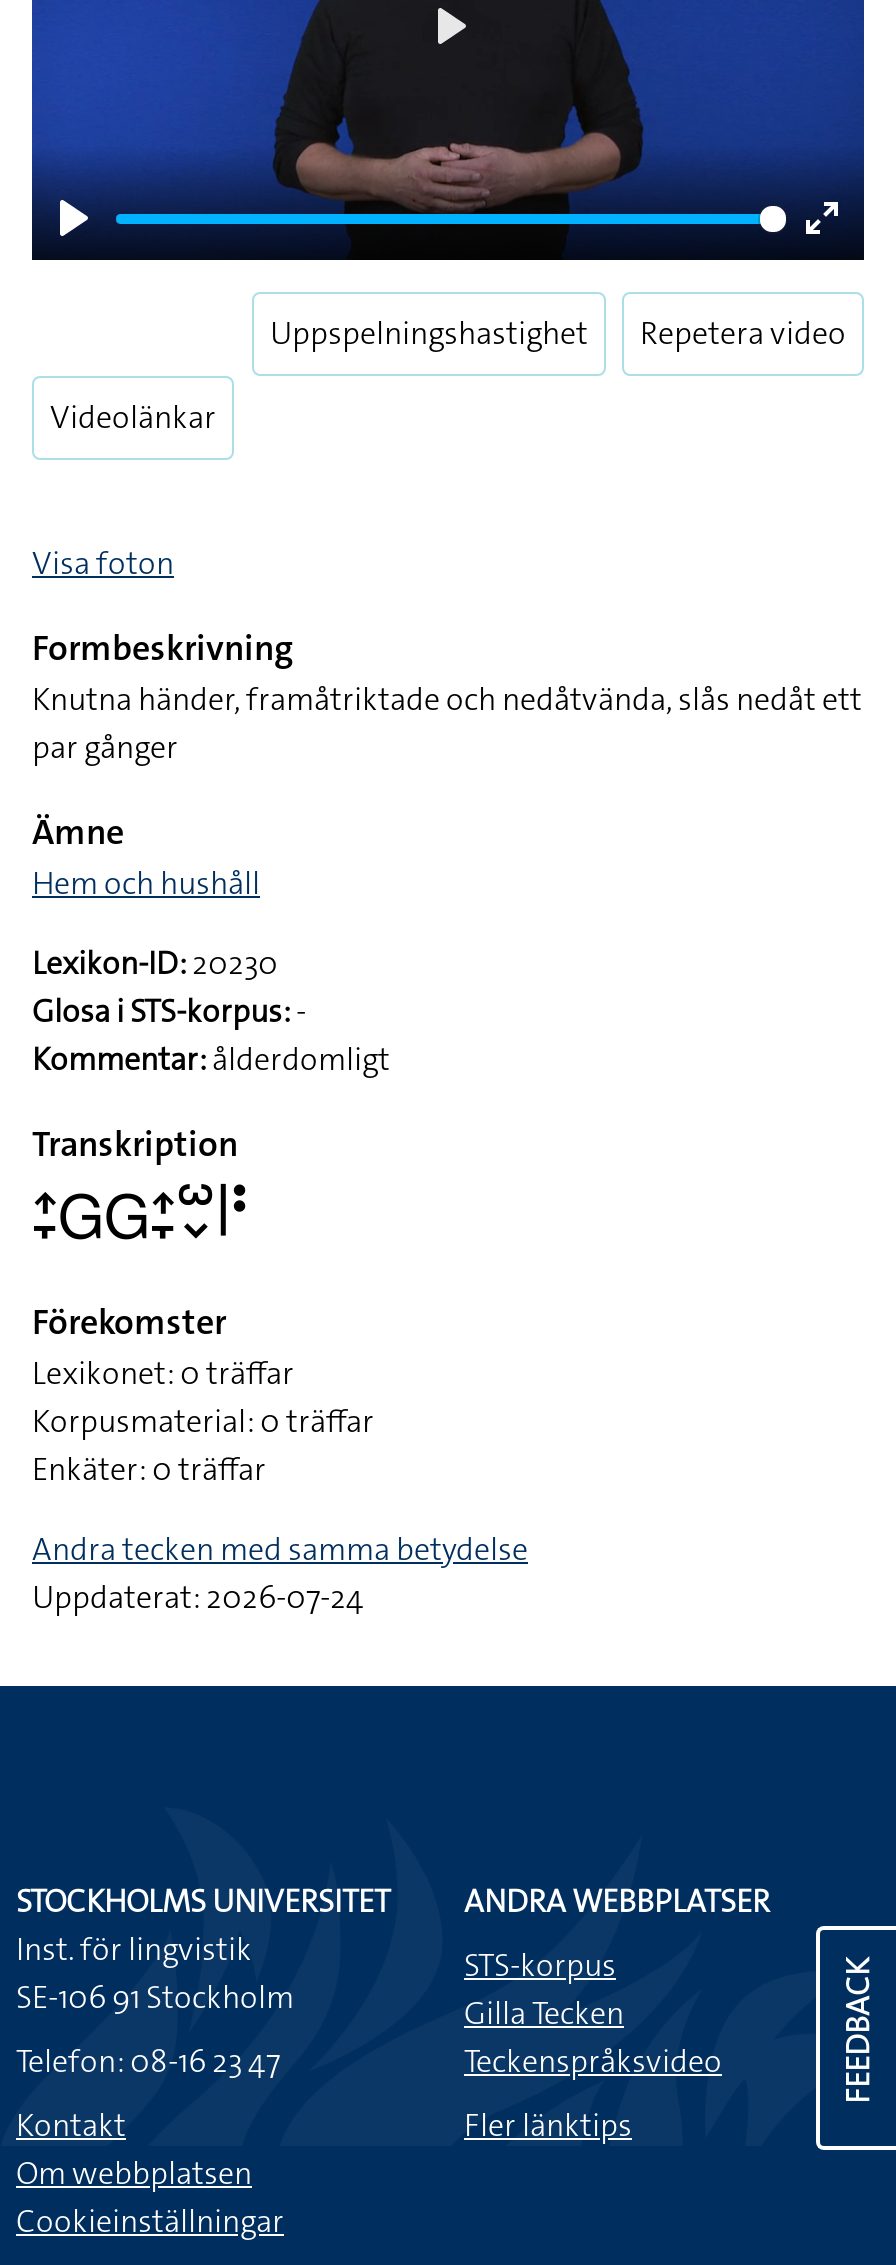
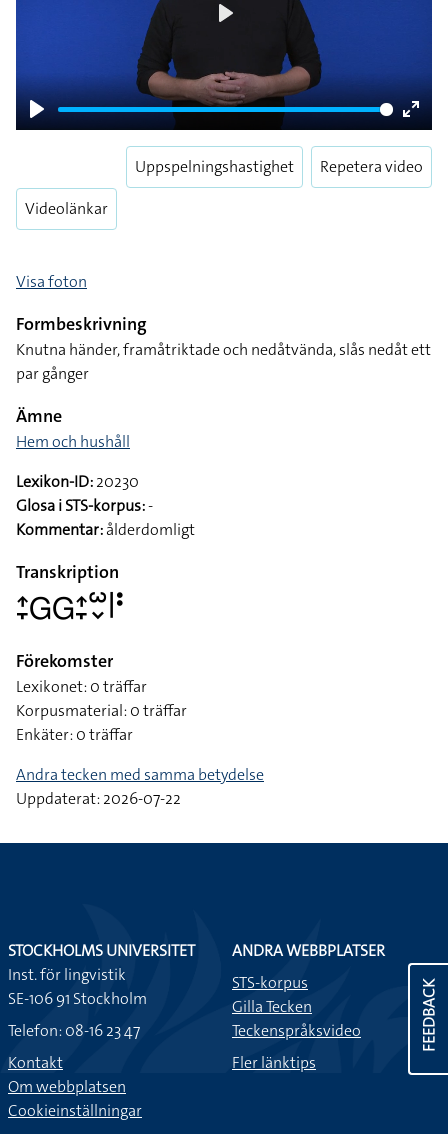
- Uppdaterat: 2026-07-24
+ Uppdaterat: 2026-07-22
